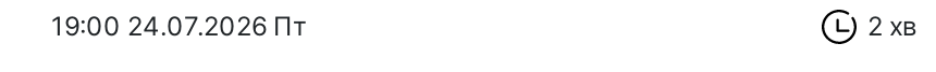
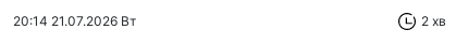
- 19:00 24.07.2026 Пт
+ 20:14 21.07.2026 Вт
